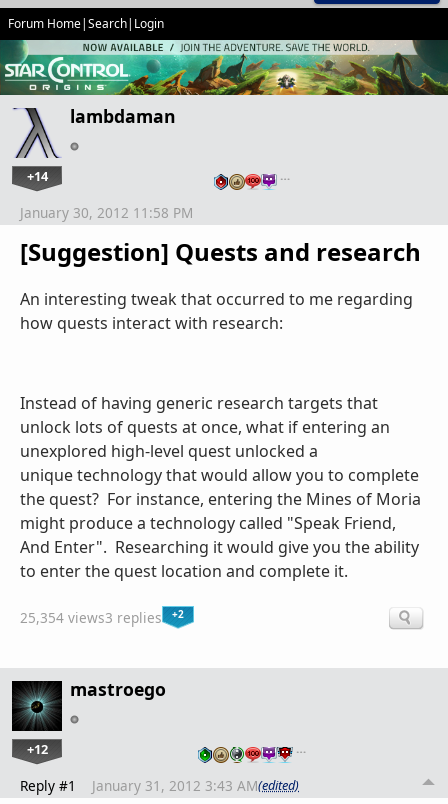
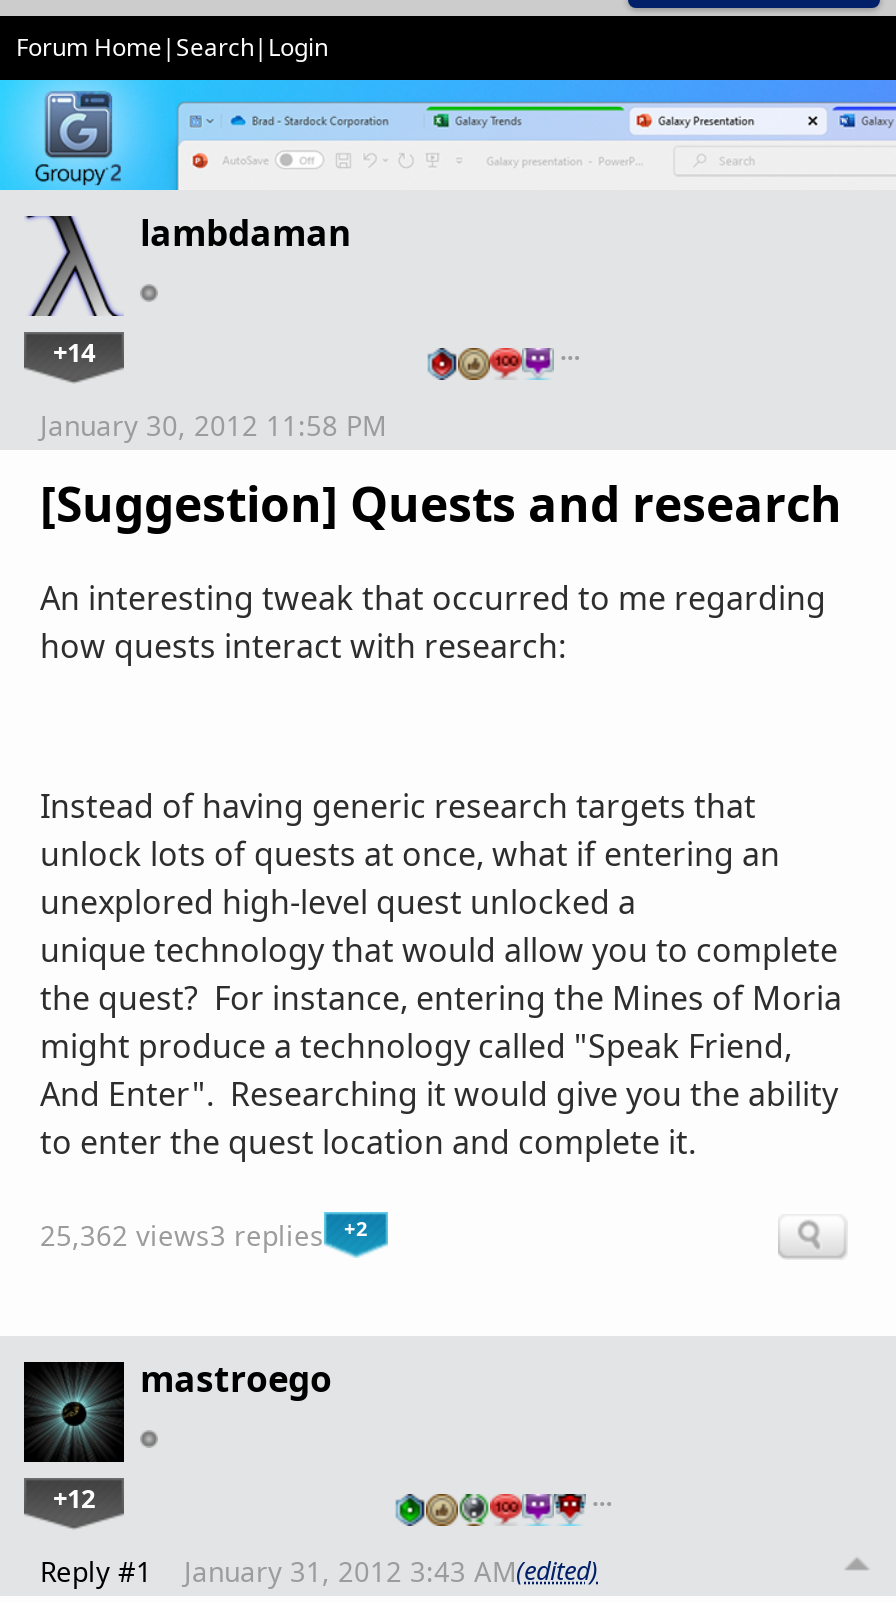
- [image]
+ [image]

- 25,354 views3 replies
+ 25,362 views3 replies
